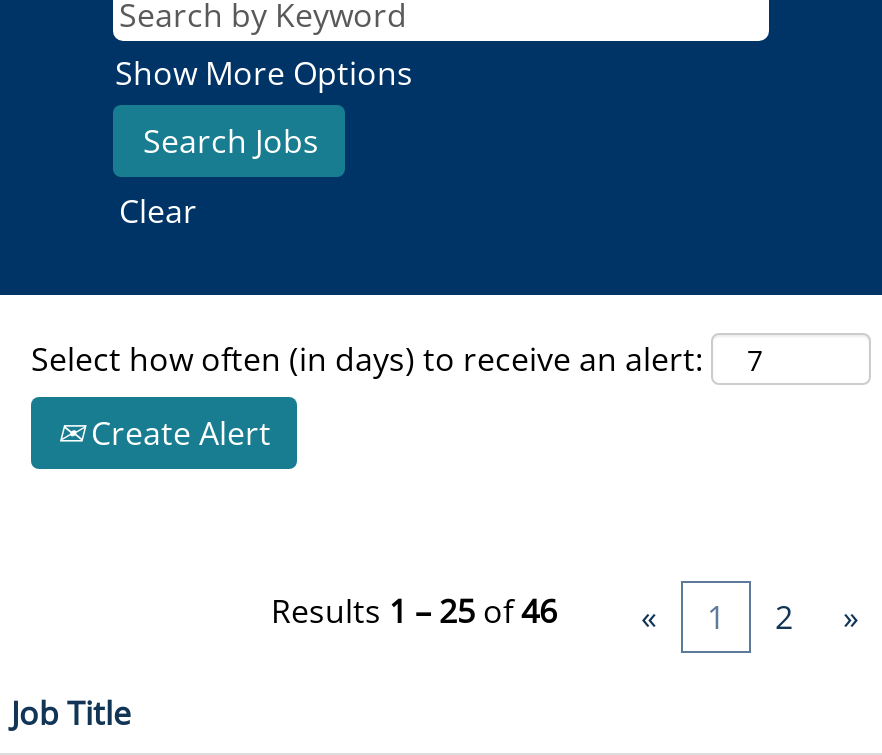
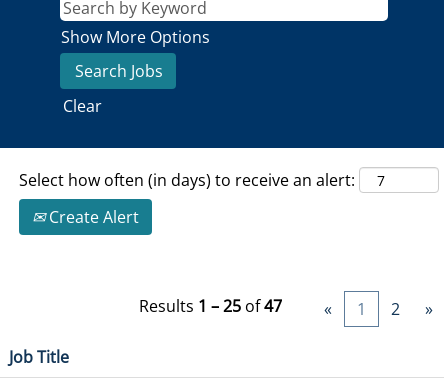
- Results 1 – 25 of46
+ Results 1 – 25 of47
